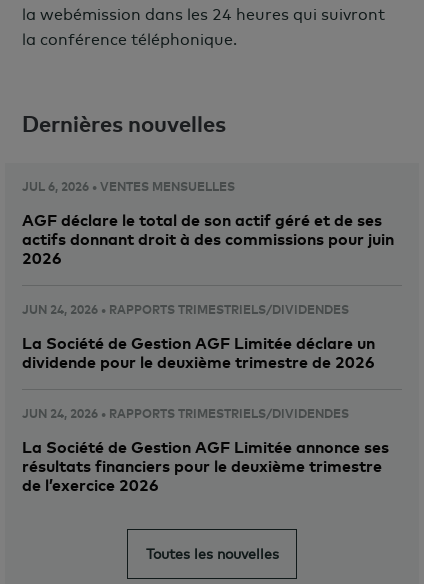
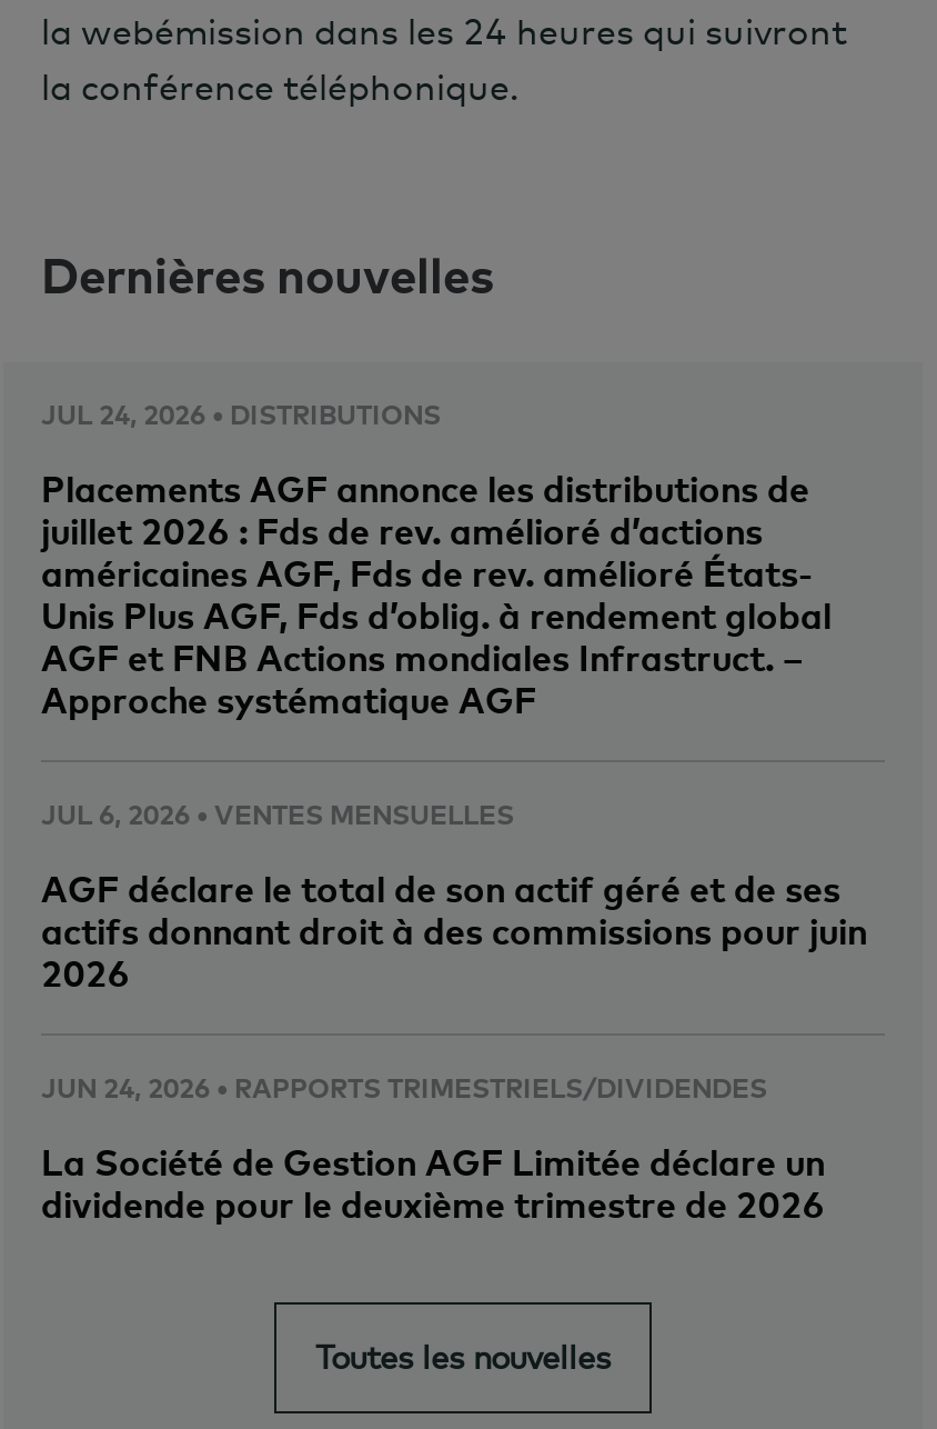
+ JUL 24, 2026 • DISTRIBUTIONS
+ Placements AGF annonce les distributions de
+ juillet 2026 : Fds de rev. amélioré d’actions
+ américaines AGF, Fds de rev. amélioré États-
+ Unis Plus AGF, Fds d’oblig. à rendement global
+ AGF et FNB Actions mondiales Infrastruct. –
+ Approche systématique AGF

moved down: JUL 6, 2026 • VENTES MENSUELLES | AGF déclare le total de son actif géré et de ses | actifs donnant droit à des commissions pour juin | 2026 | JUN 24, 2026 • RAPPORTS TRIMESTRIELS/DIVIDENDES | La Société de Gestion AGF Limitée déclare un | dividende pour le deuxième trimestre de 2026

- JUN 24, 2026 • RAPPORTS TRIMESTRIELS/DIVIDENDES
- La Société de Gestion AGF Limitée annonce ses
- résultats financiers pour le deuxième trimestre
- de l’exercice 2026
